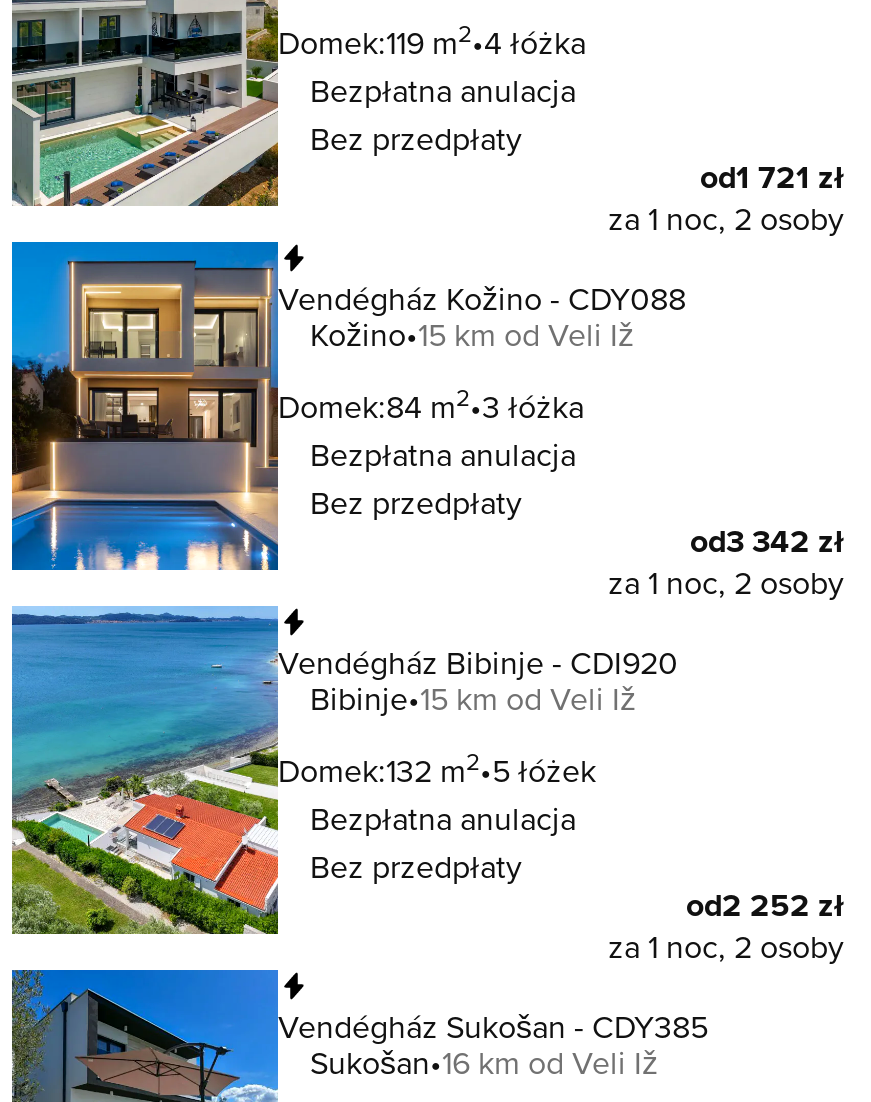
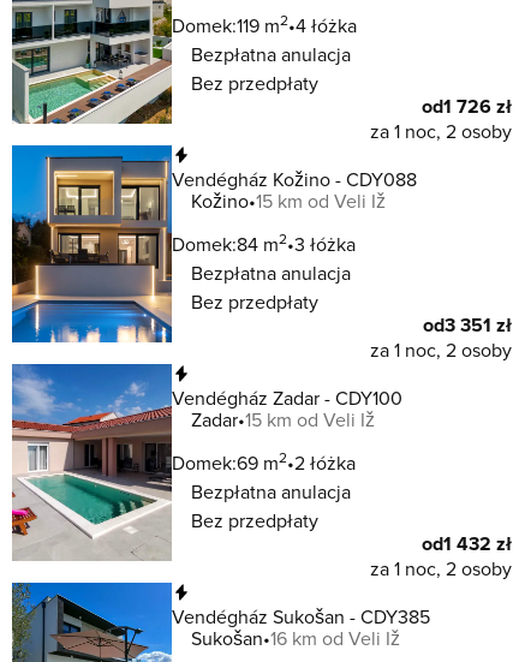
- od1 721 zł
+ od1 726 zł

- od3 342 zł
+ od3 351 zł

- [image]
- Vendégház Bibinje - CDI920
+ [image]
+ Vendégház Zadar - CDY100

- Bibinje 15 km od Veli Iž
+ Zadar 15 km od Veli Iž

- Domek:132 m2 5 łóżek
+ Domek:69 m2 2 łóżka

- od2 252 zł
+ od1 432 zł
